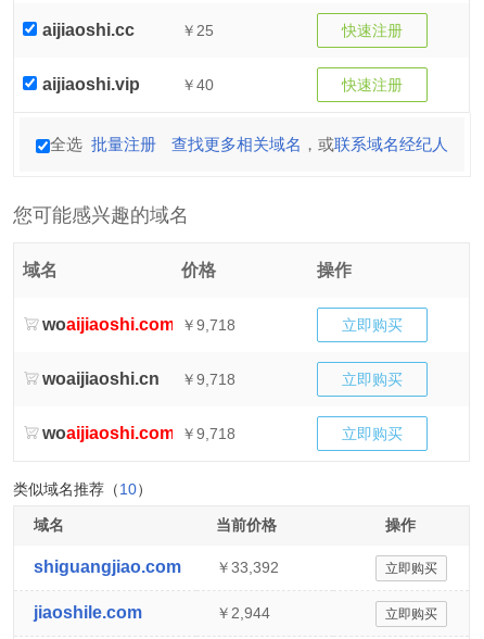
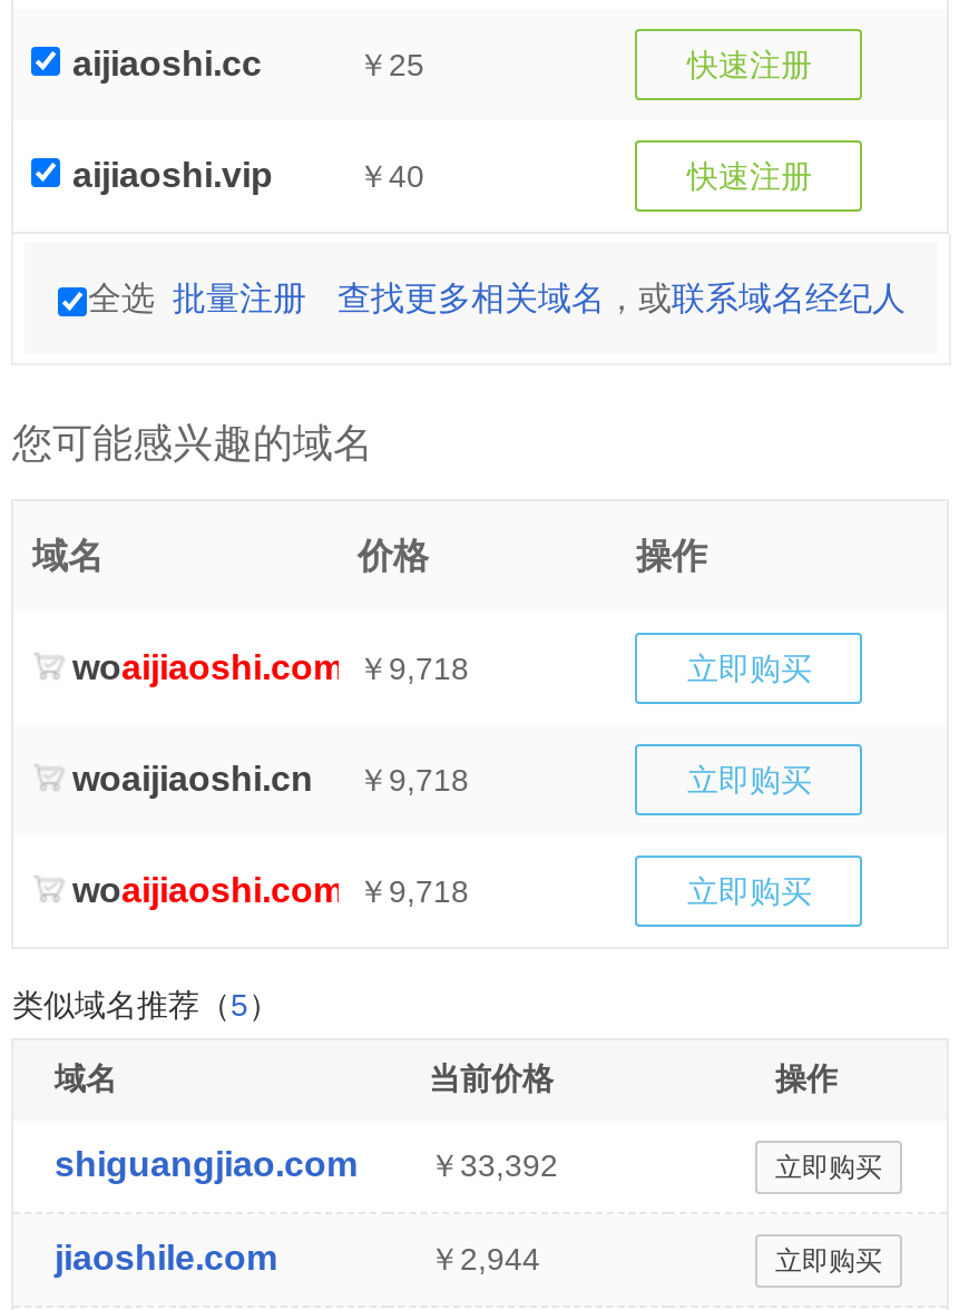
- 类似域名推荐（10）
+ 类似域名推荐（5）
